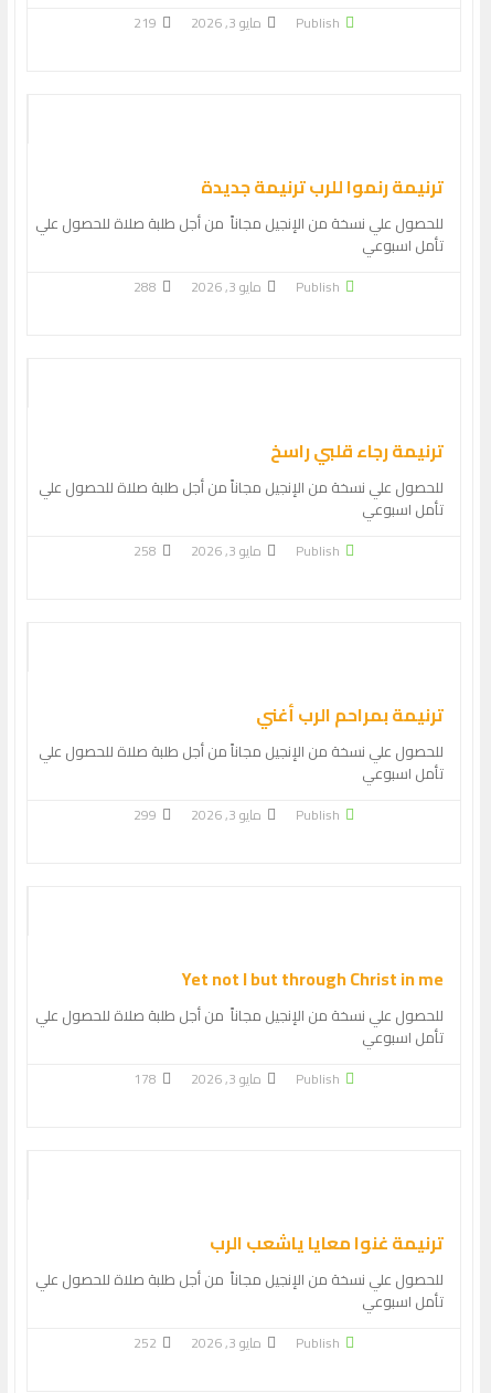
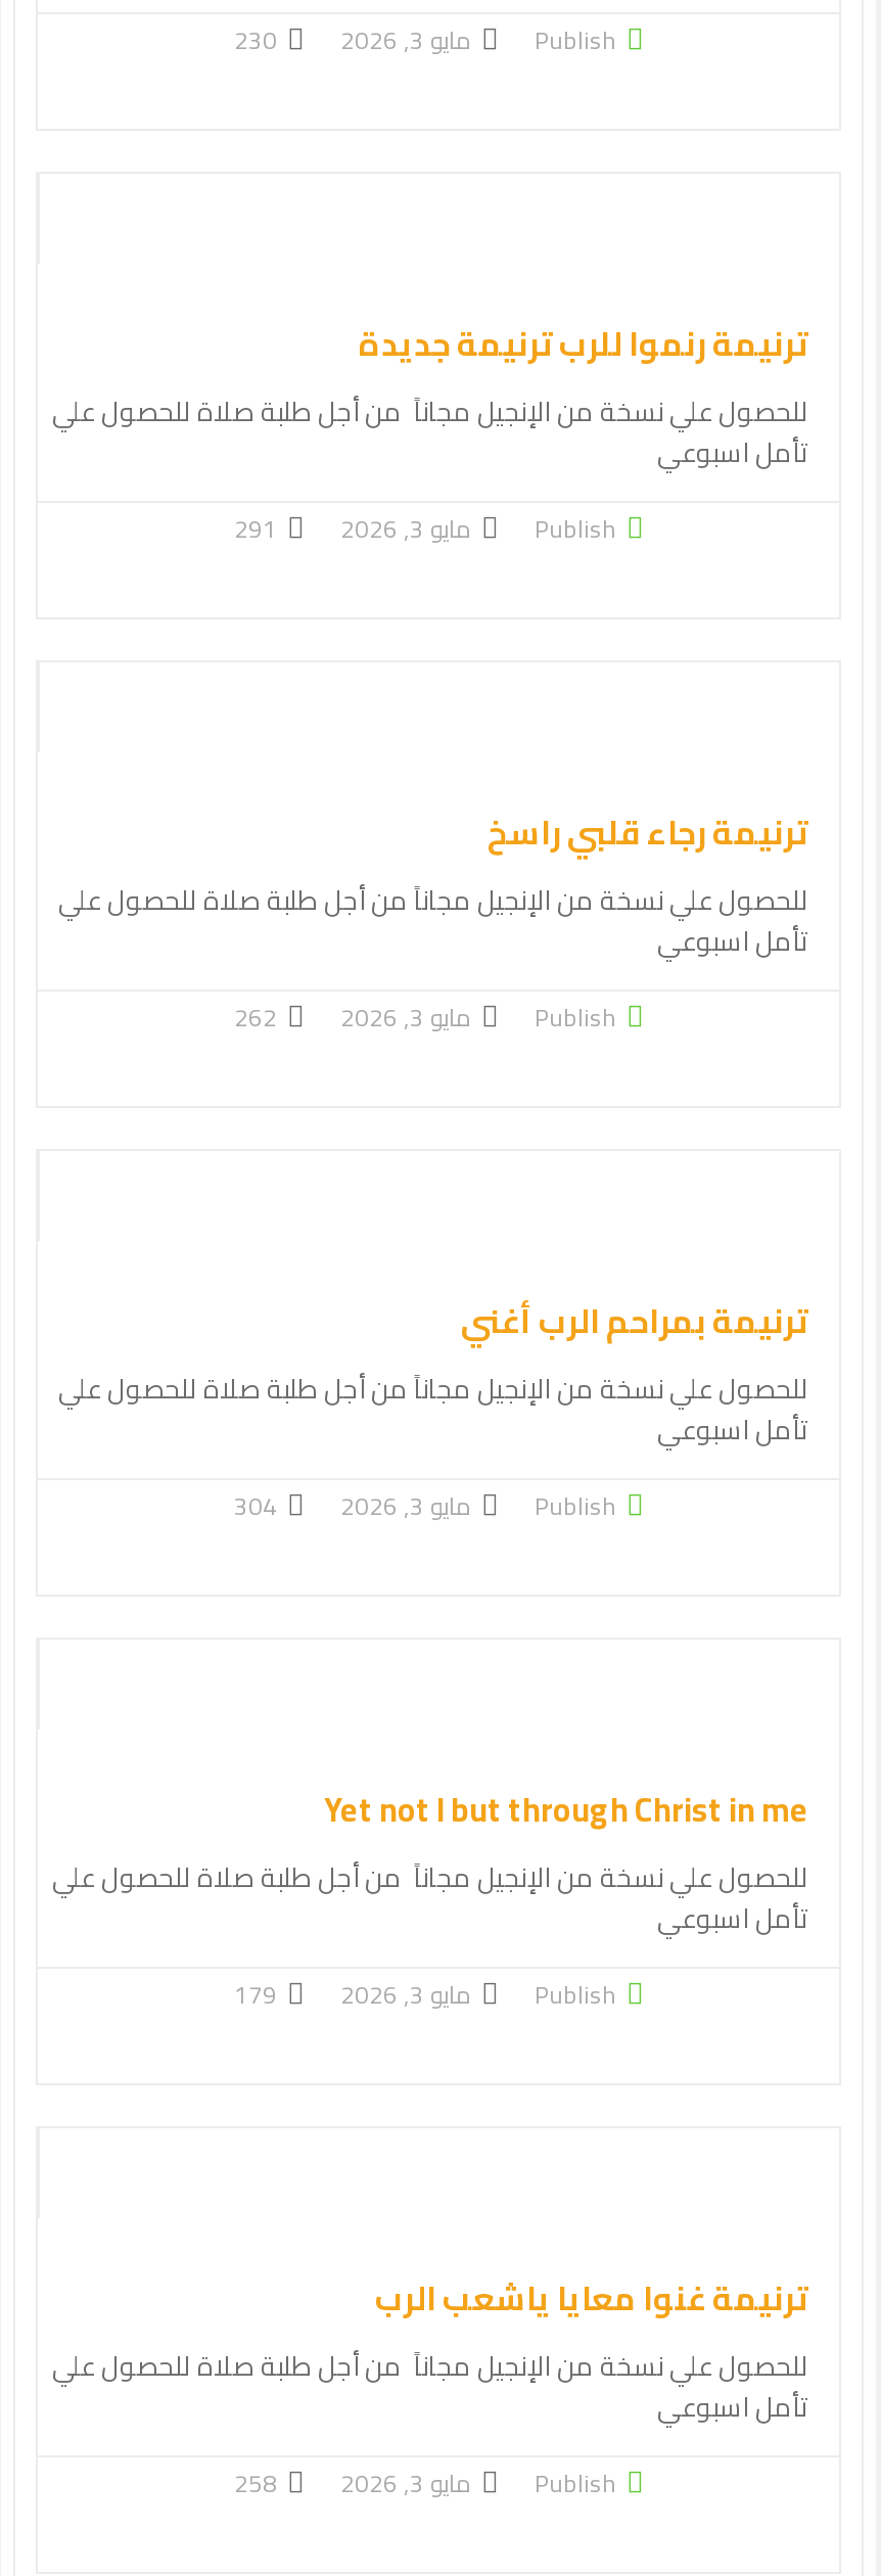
- 219
+ 230

- 288
+ 291

- 258
+ 262

- 299
+ 304

- 178
+ 179

- 252
+ 258
